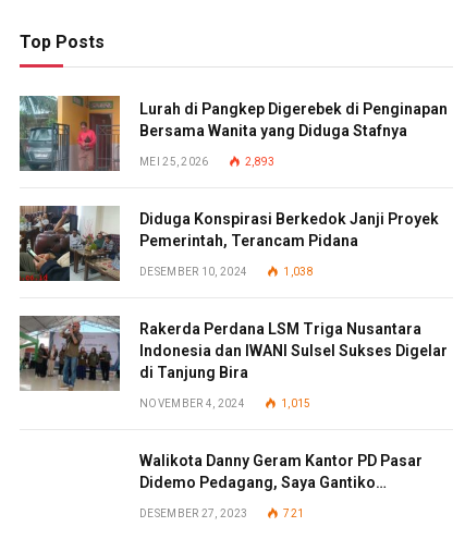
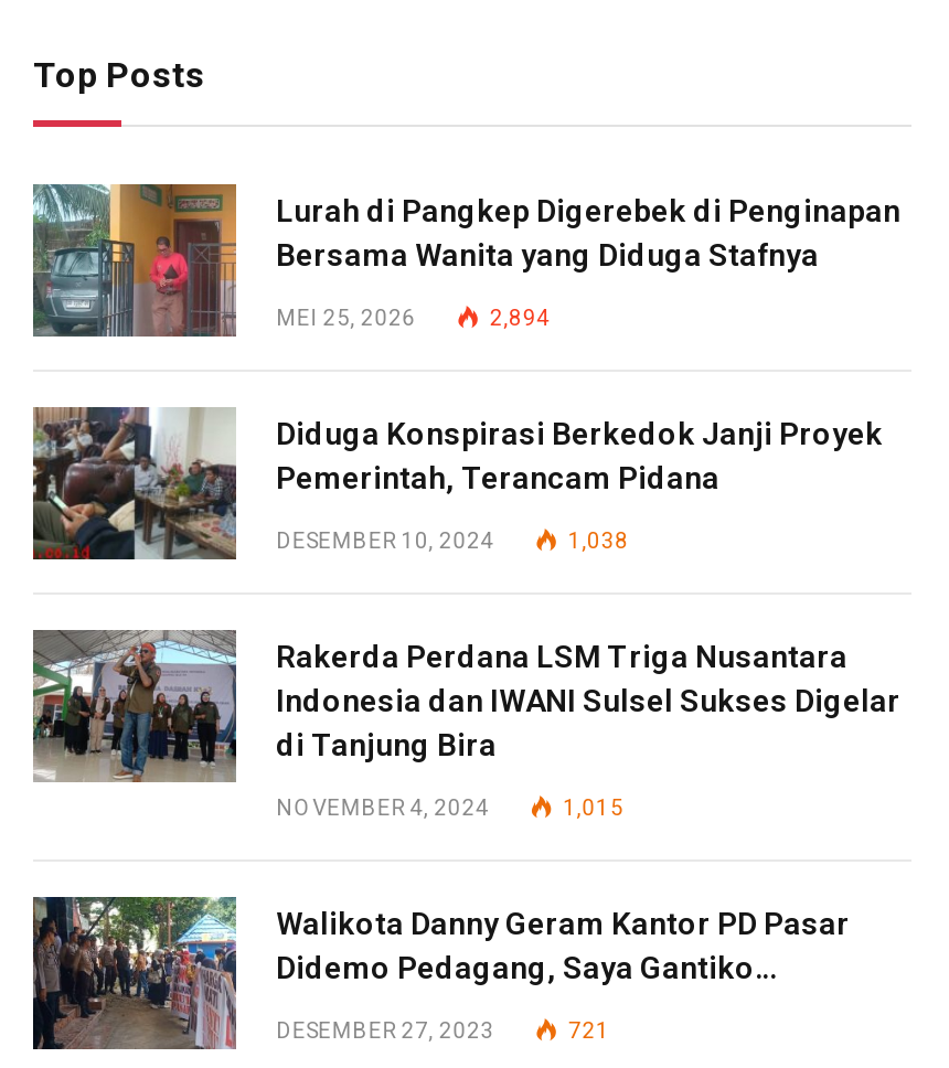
- 2,893
+ 2,894

+ [image]
